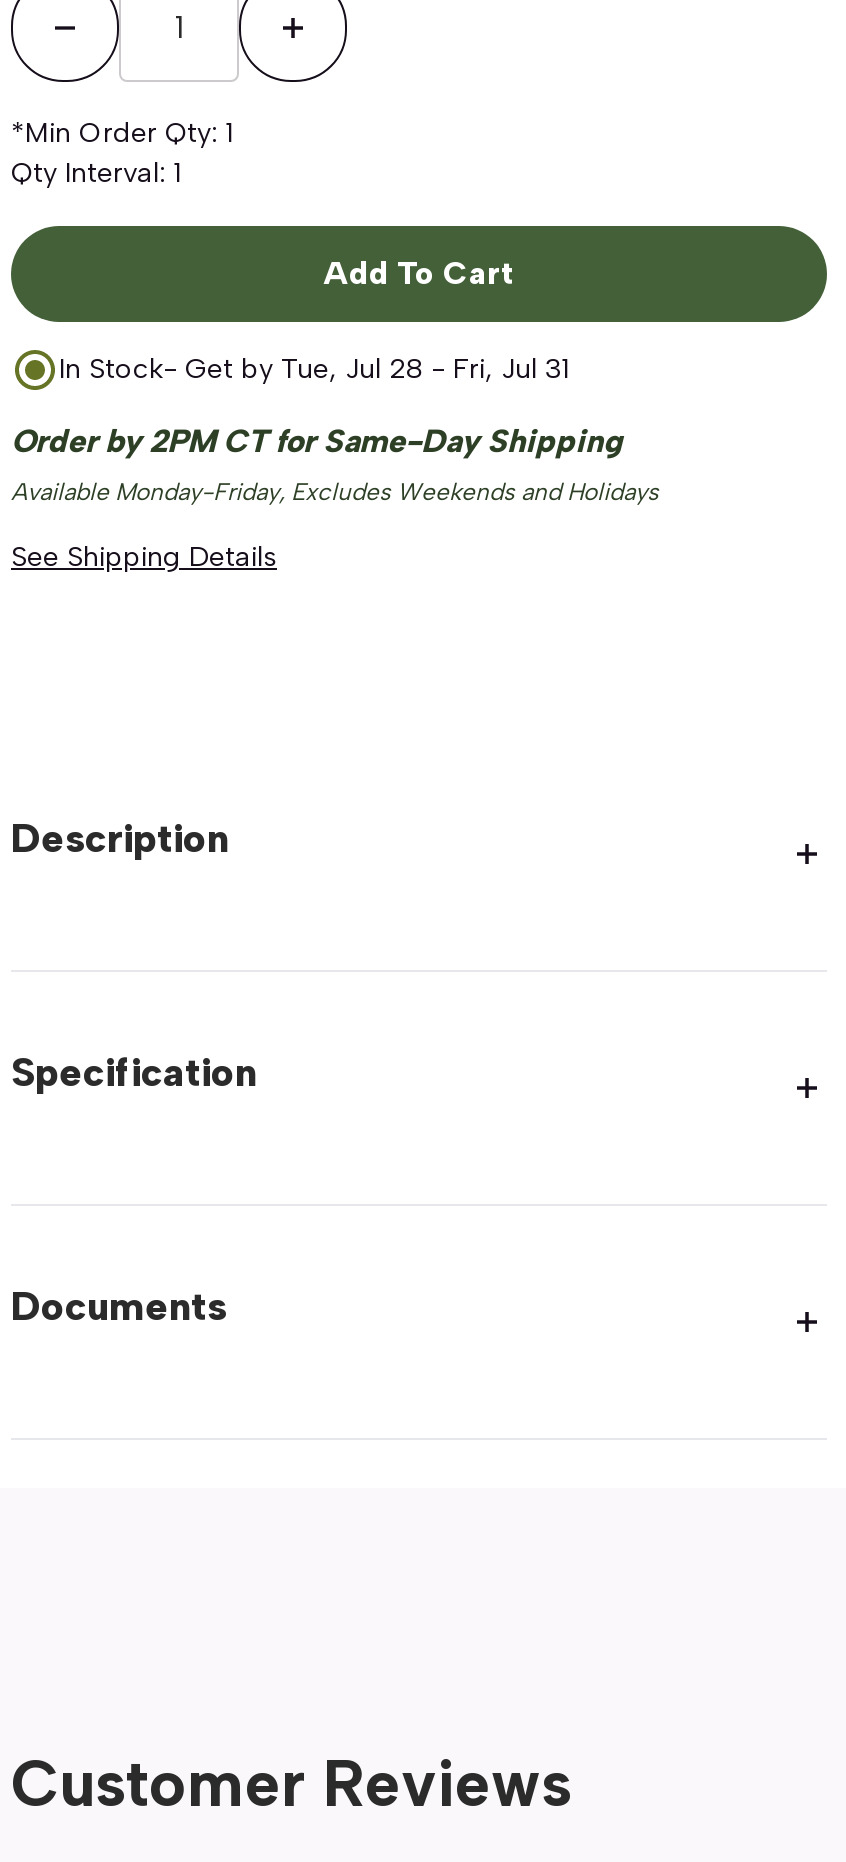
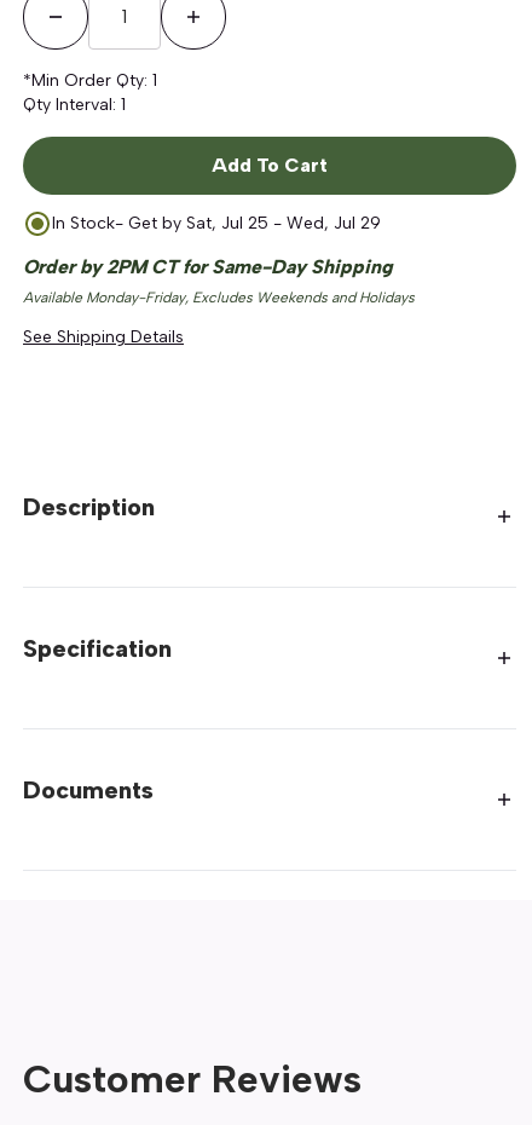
- In Stock- Get by Tue, Jul 28 - Fri, Jul 31
+ In Stock- Get by Sat, Jul 25 - Wed, Jul 29
